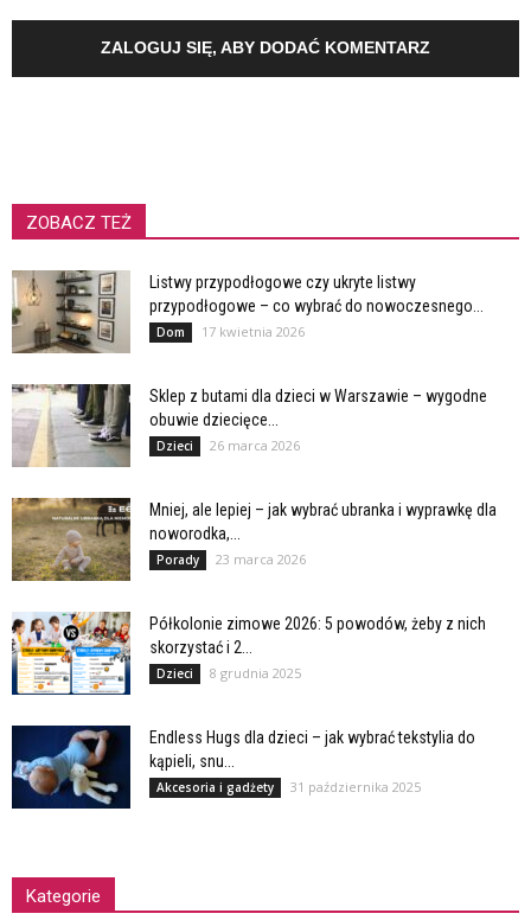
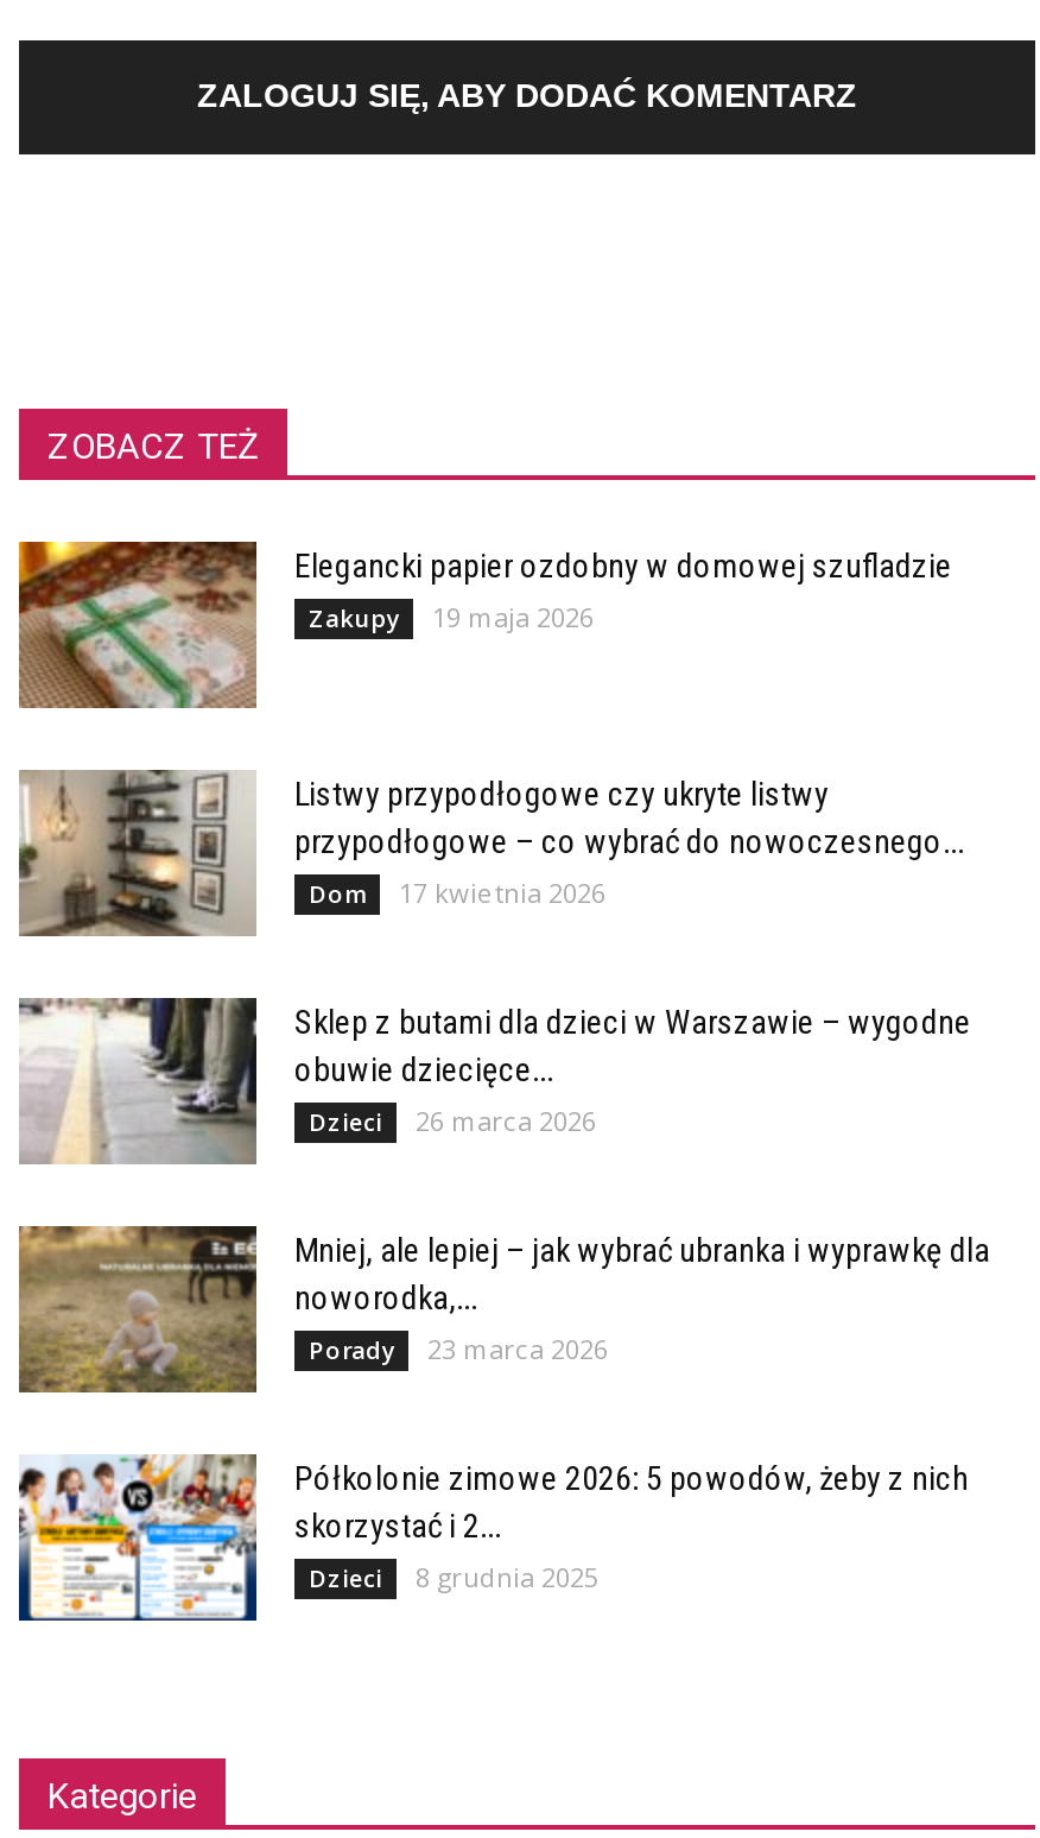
+ [image]
+ Elegancki papier ozdobny w domowej szufladzie
+ Zakupy
+ 19 maja 2026

moved down: [image] | Listwy przypodłogowe czy ukryte listwy | przypodłogowe – co wybrać do nowoczesnego... | ... | Dzieci | 8 grudnia 2025

- [image]
- Endless Hugs dla dzieci – jak wybrać tekstylia do
- kąpieli, snu...
- Akcesoria i gadżety
- 31 października 2025
